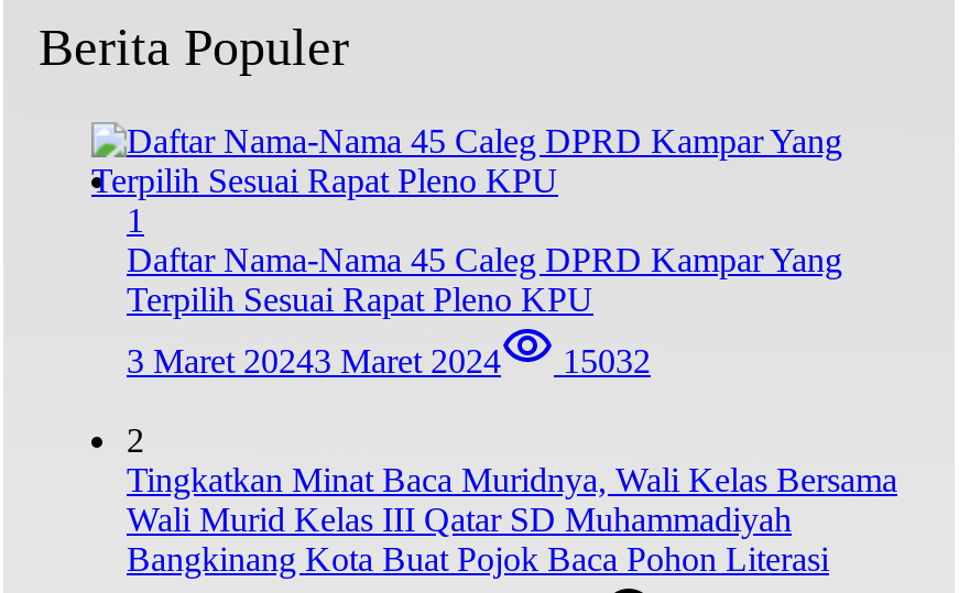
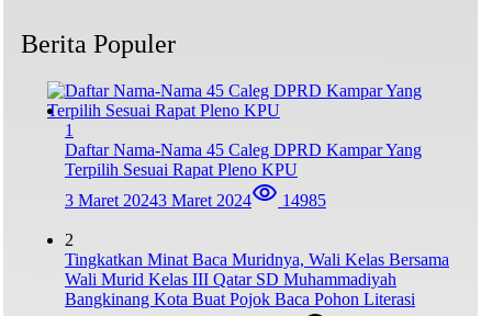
- 3 Maret 20243 Maret 2024 15032
+ 3 Maret 20243 Maret 2024 14985
